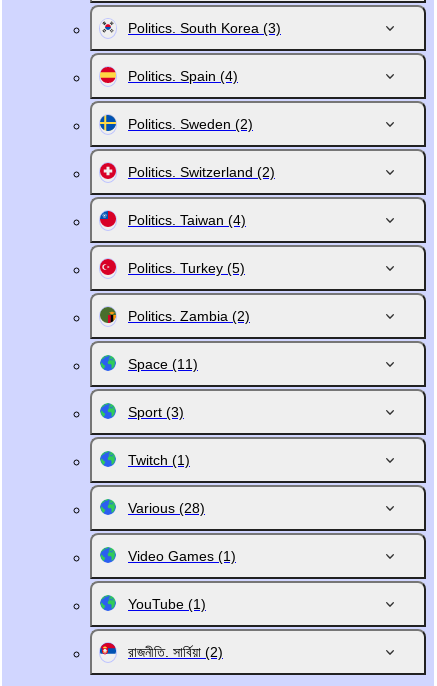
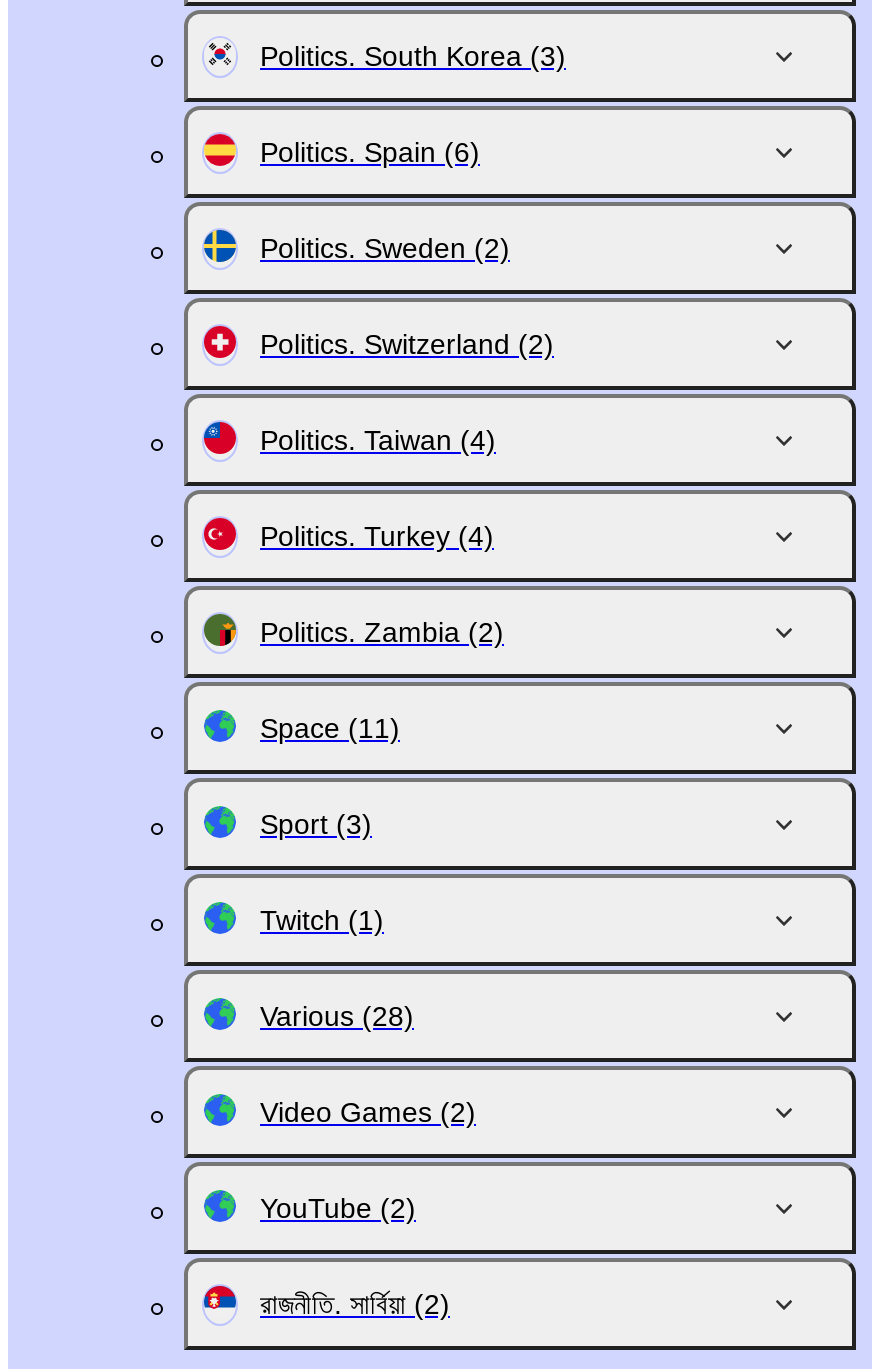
- Politics. Spain (4)
+ Politics. Spain (6)

- Politics. Turkey (5)
+ Politics. Turkey (4)

- Video Games (1)
+ Video Games (2)

- YouTube (1)
+ YouTube (2)
